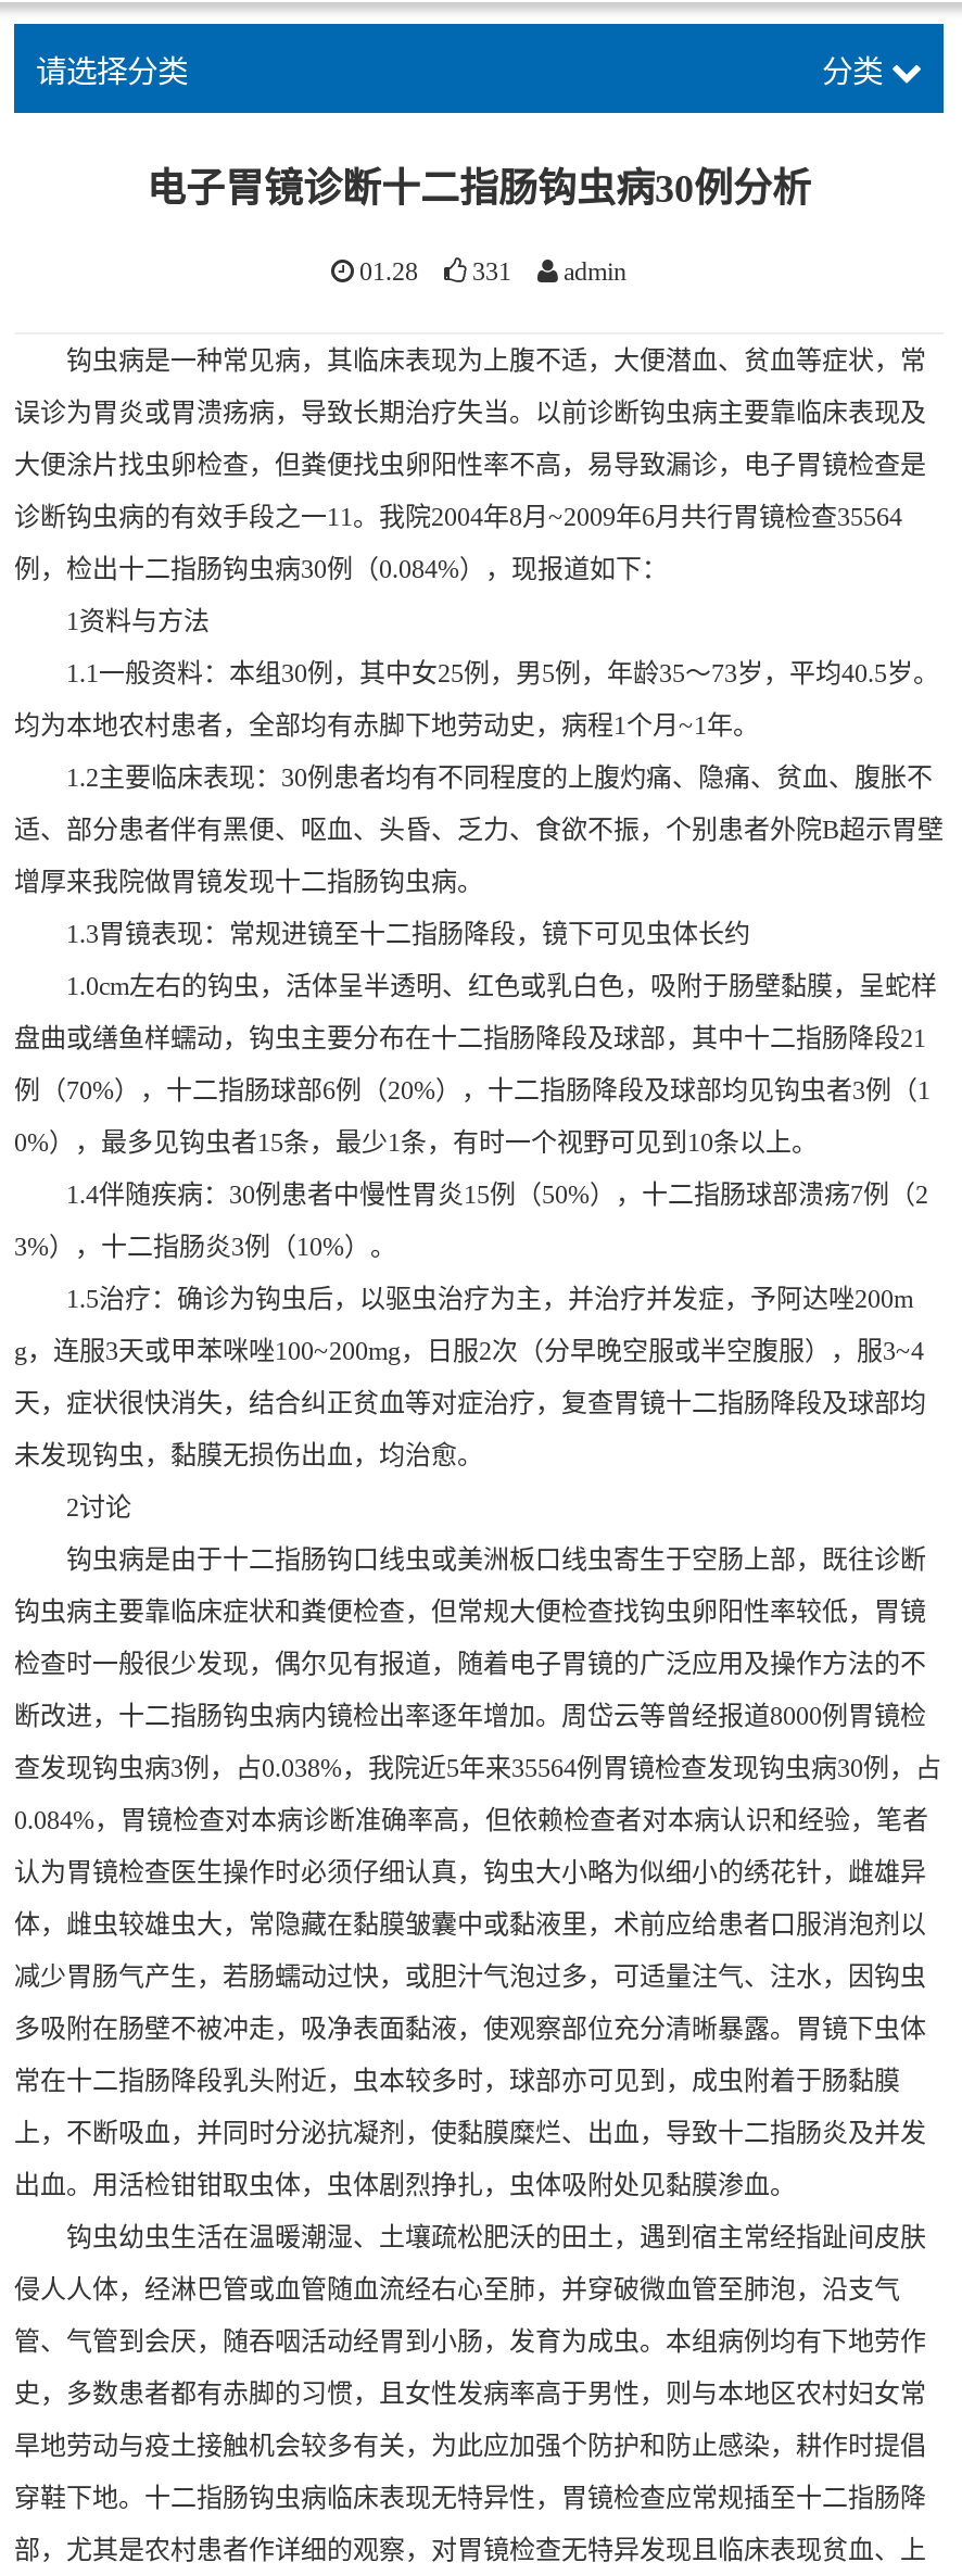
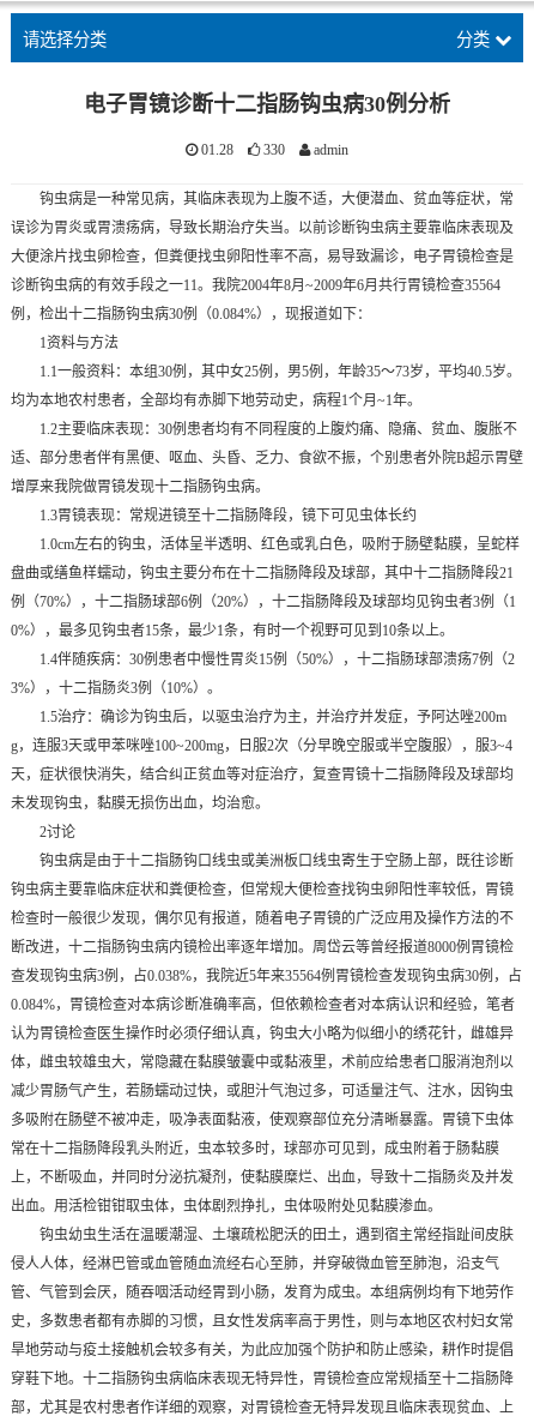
- 01.28 331 admin
+ 01.28 330 admin
